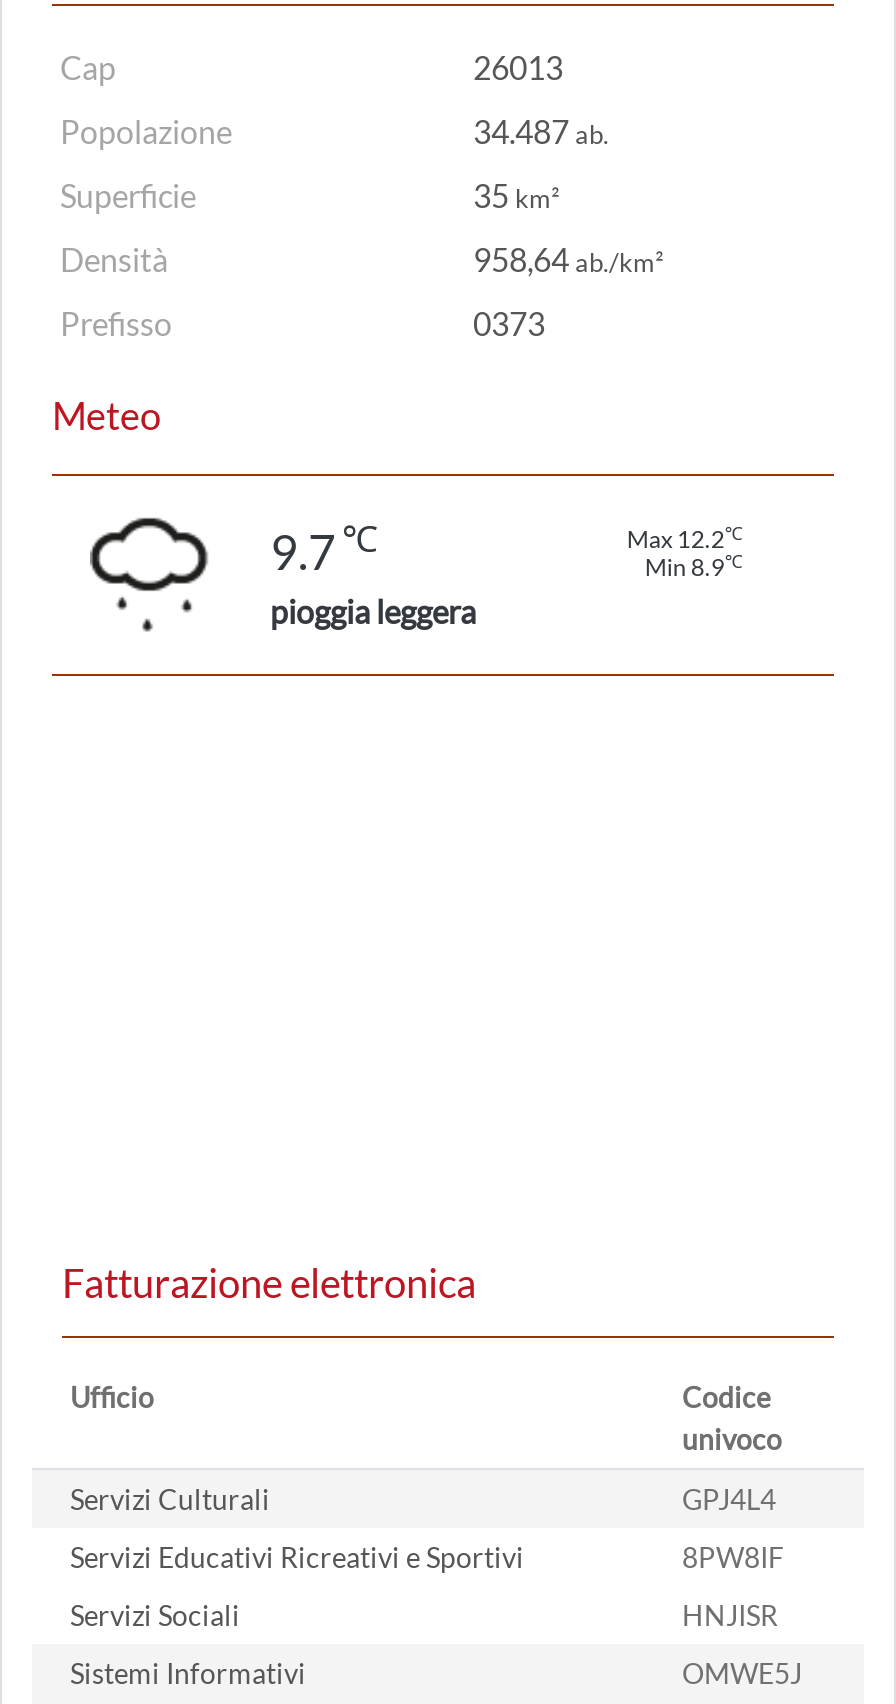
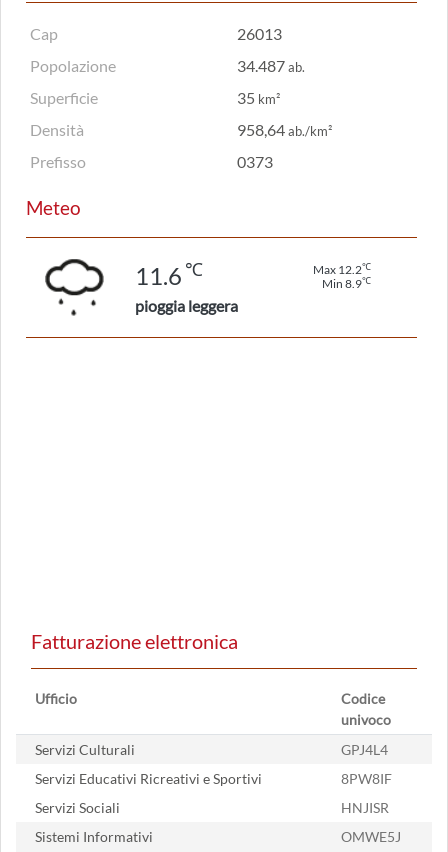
- 9.7℃
+ 11.6℃
